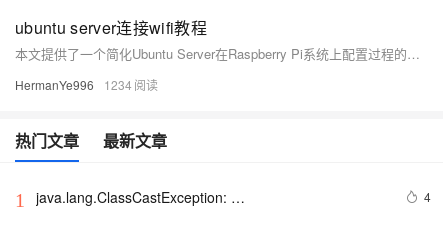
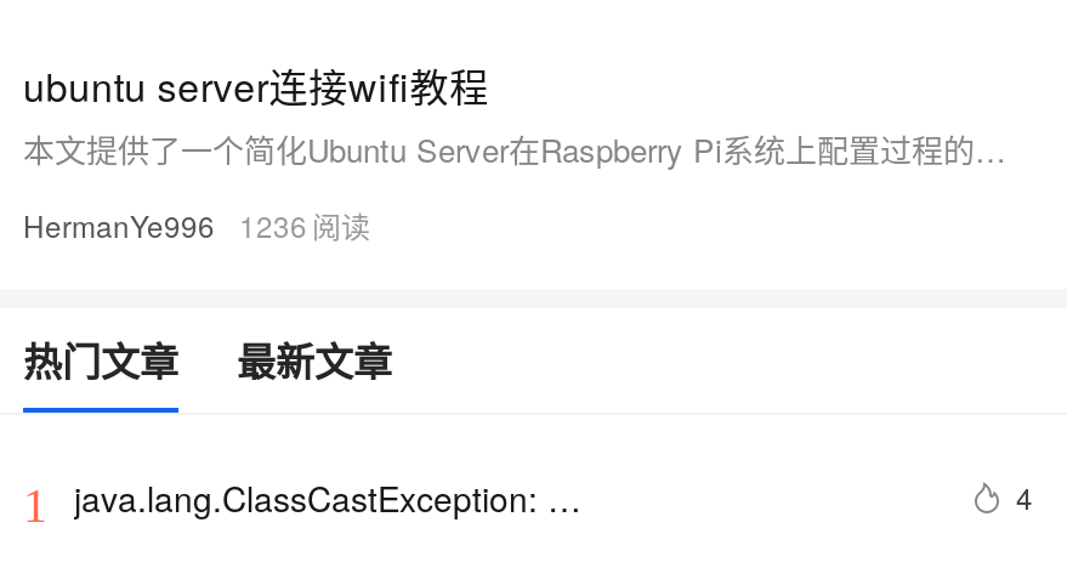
- HermanYe996 1234
+ HermanYe996 1236
